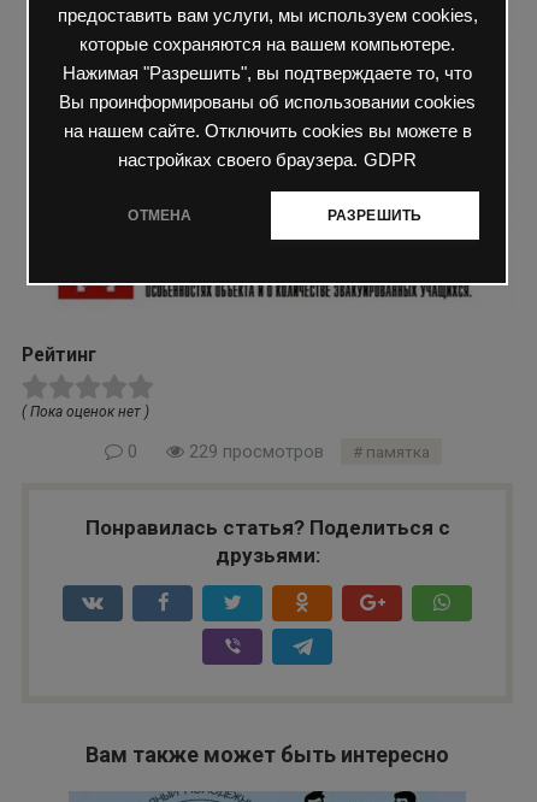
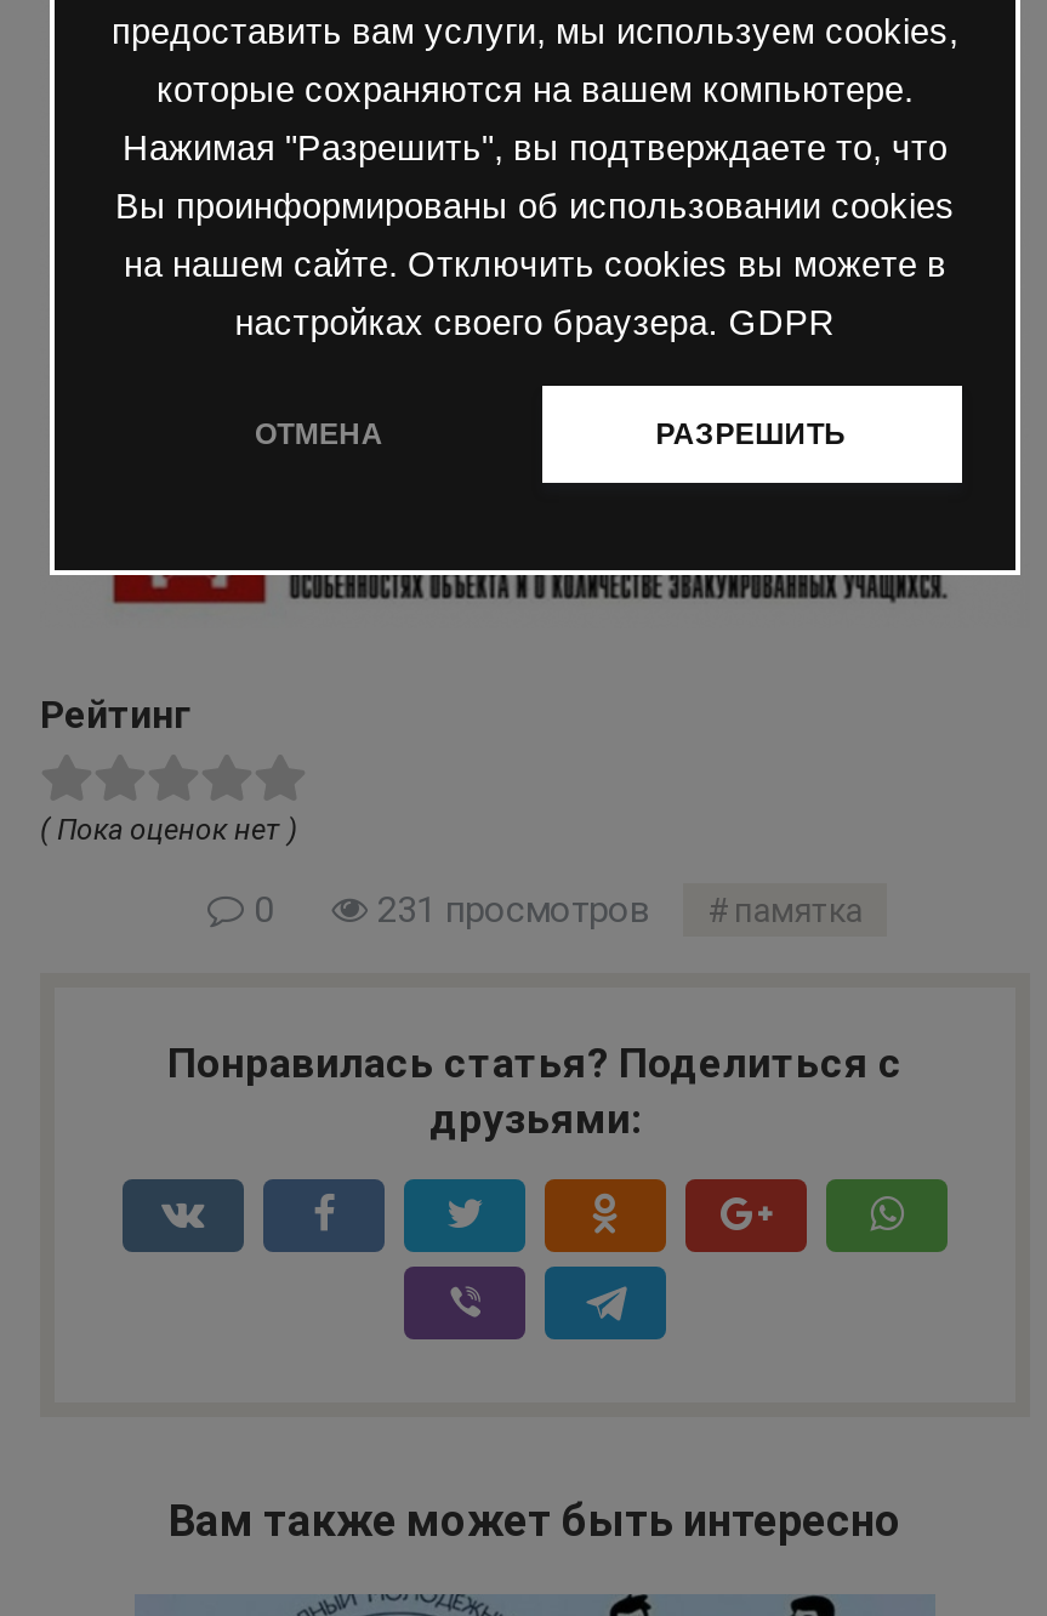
- 229 просмотров
+ 231 просмотров
